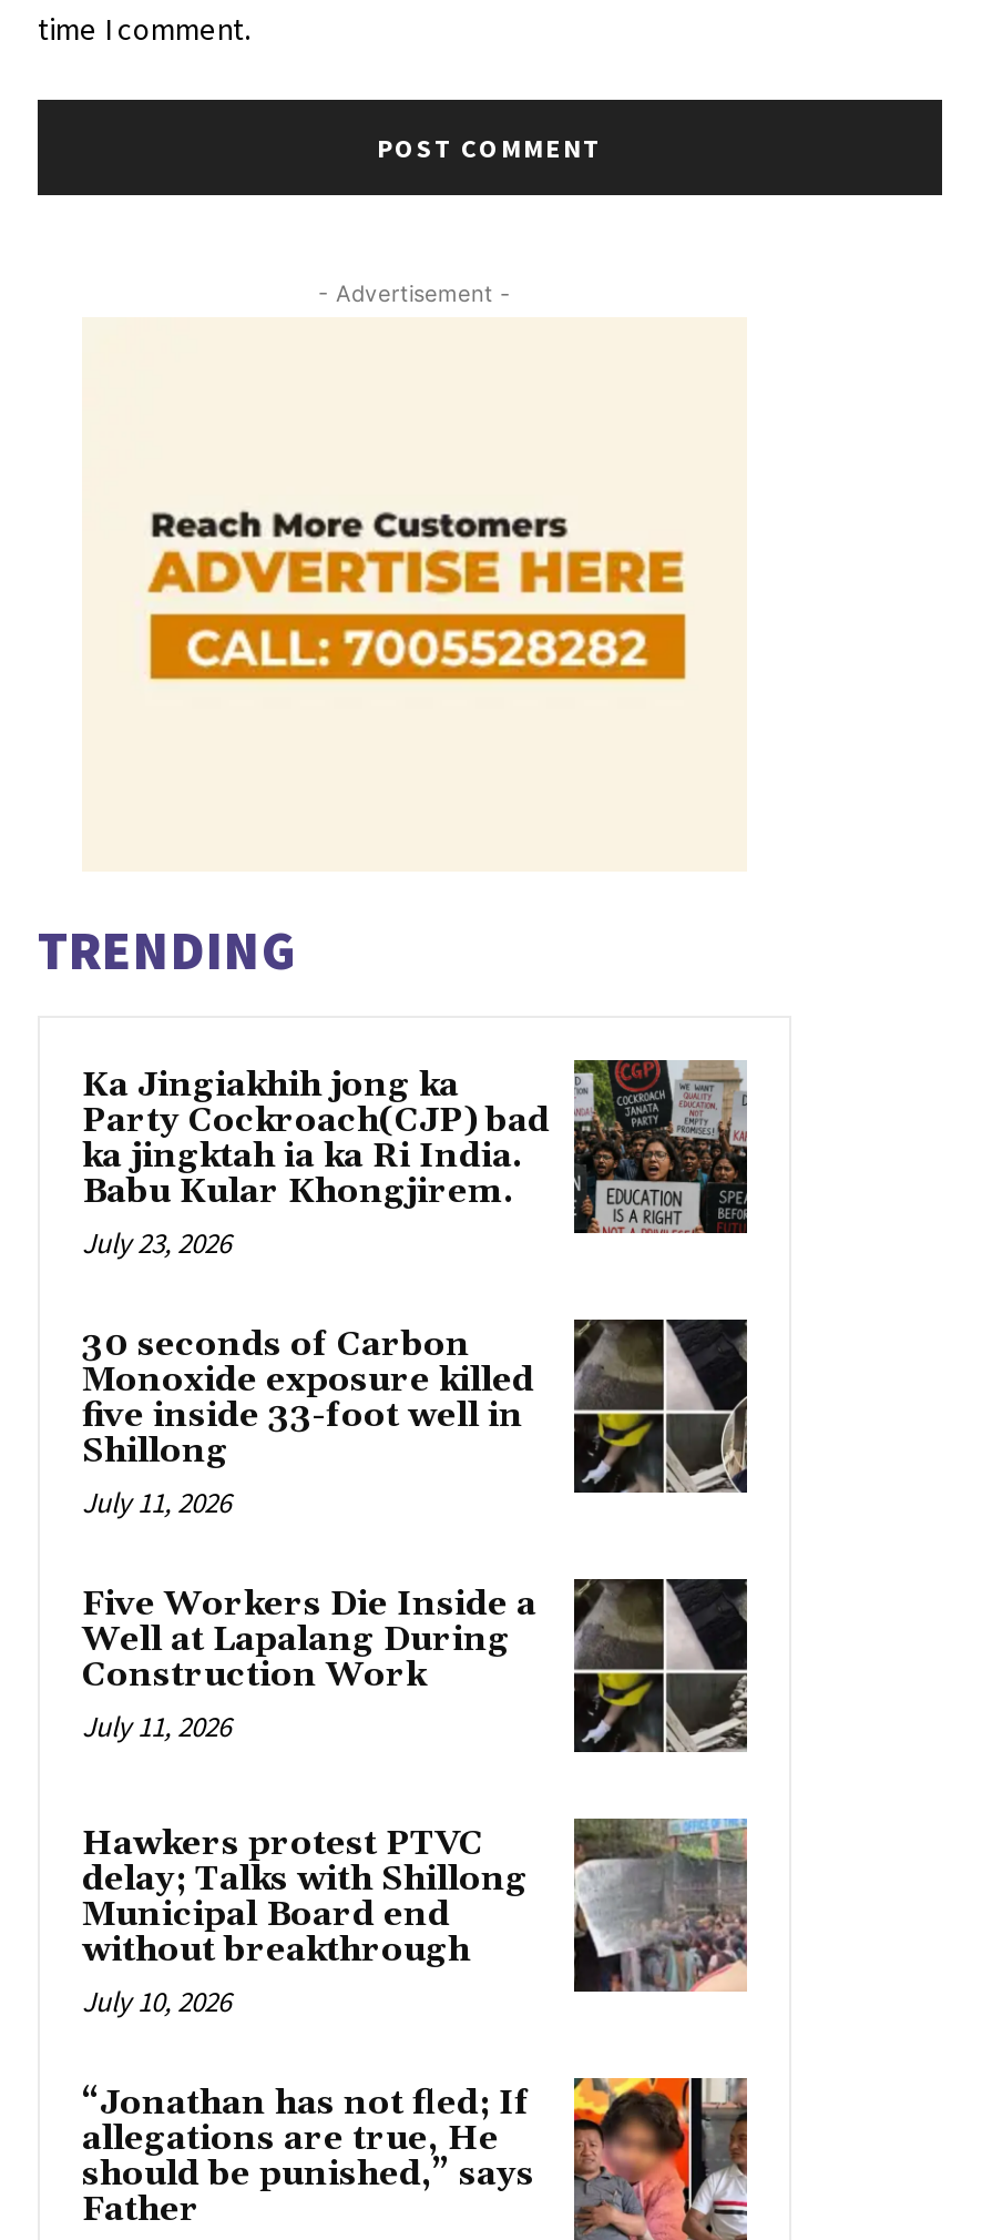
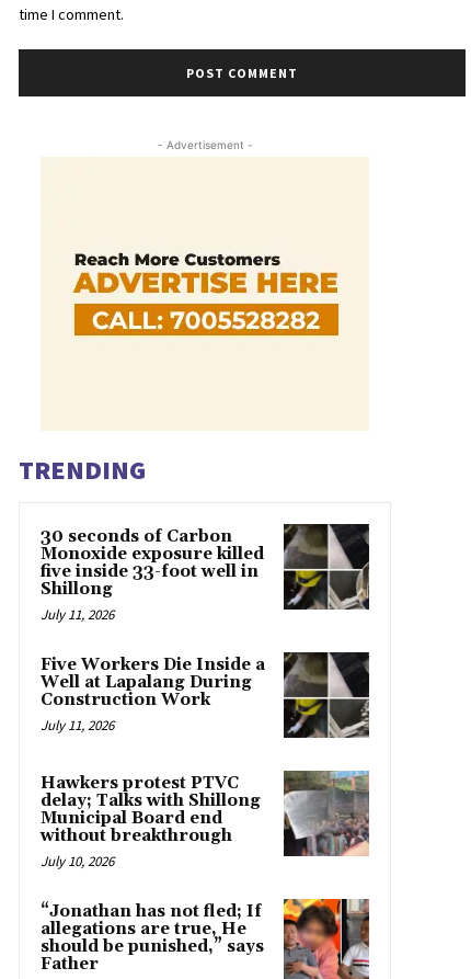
- [image]
- Ka Jingiakhih jong ka
- Party Cockroach(CJP) bad
- ka jingktah ia ka Ri India.
- Babu Kular Khongjirem.
- July 23, 2026
